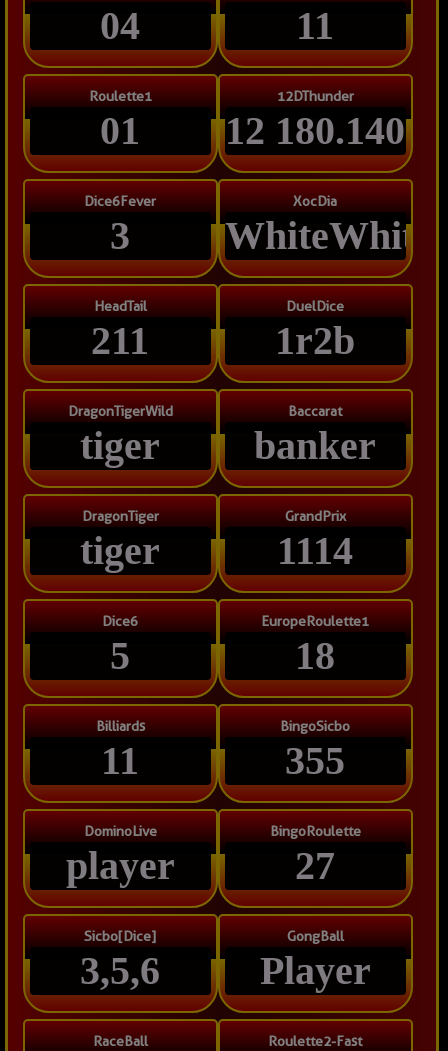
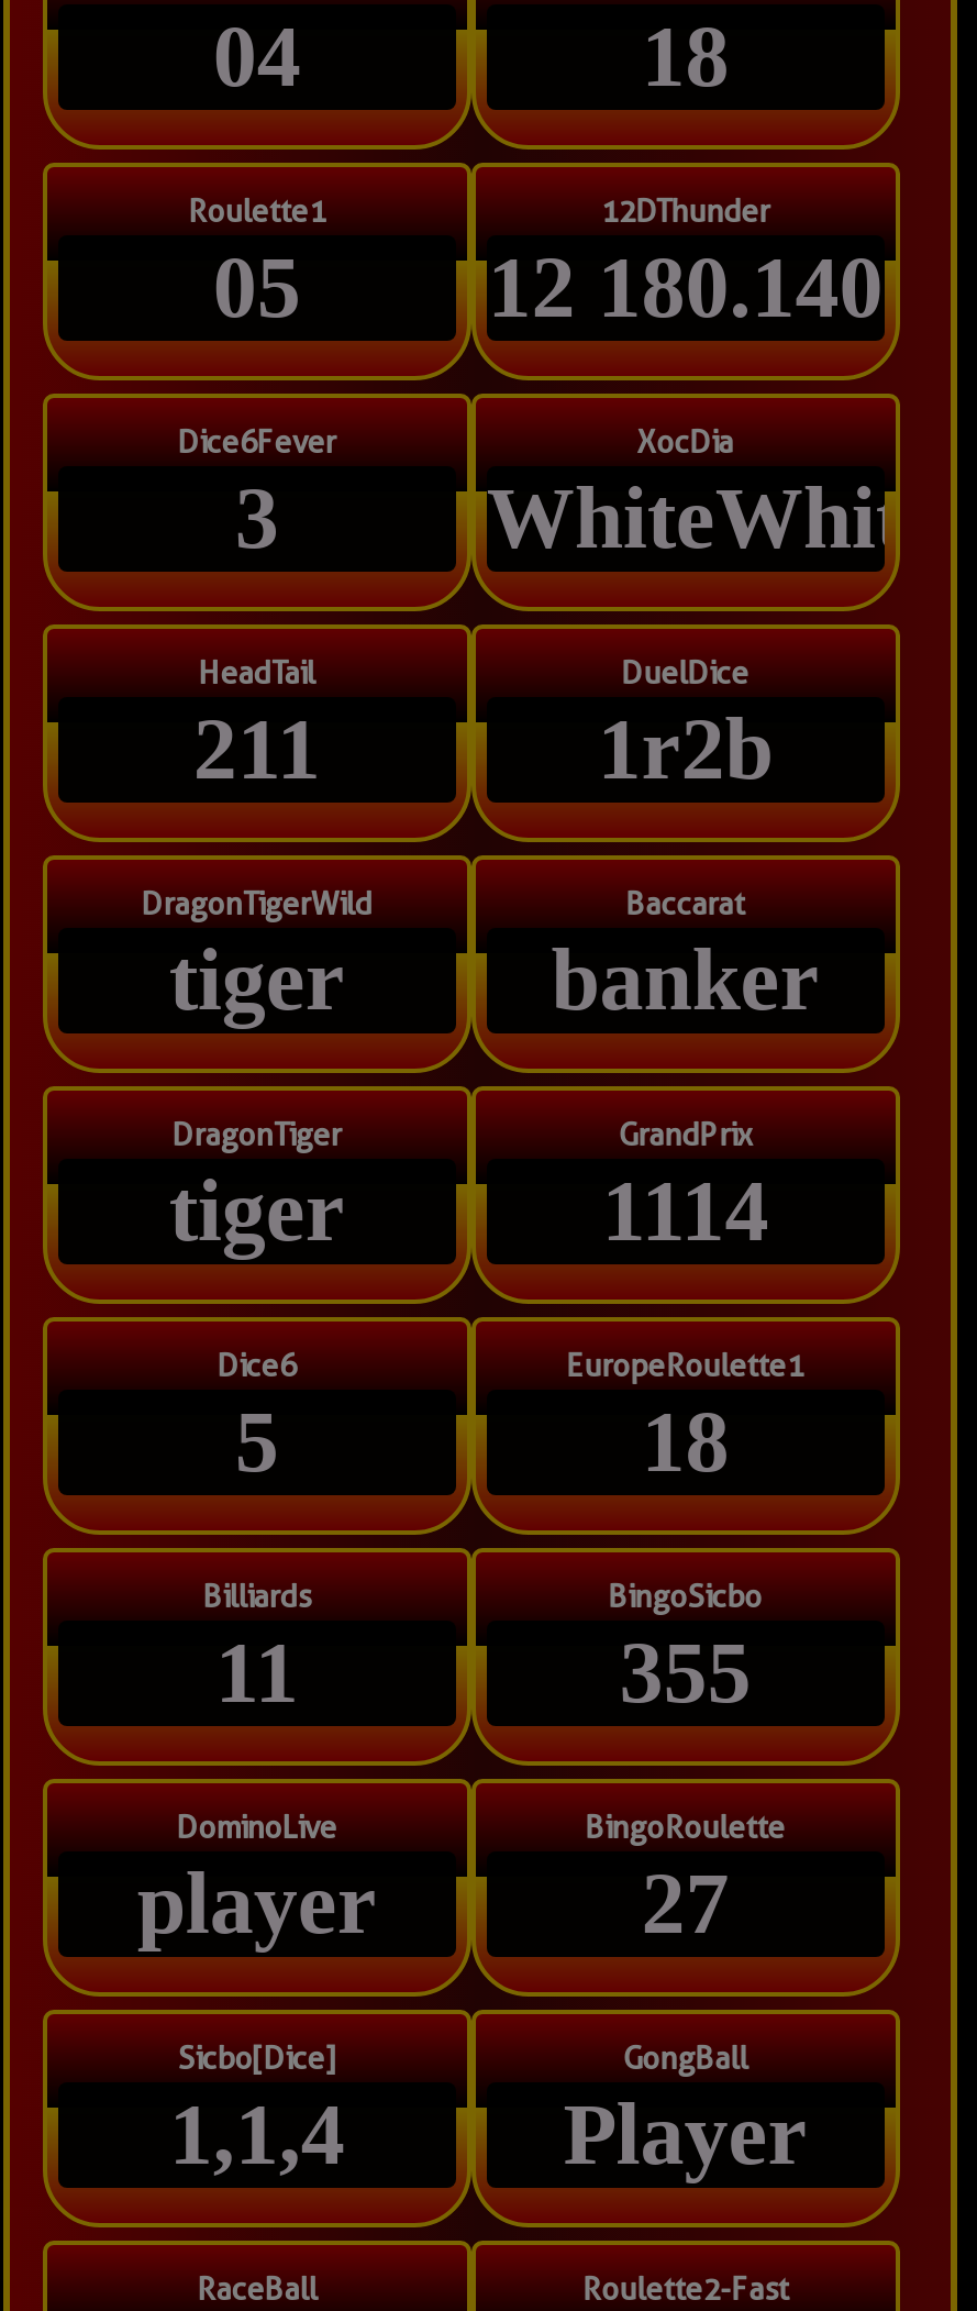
- 11
+ 18

- 01 12 180.140
+ 05 12 180.140

- 3,5,6
+ 1,1,4
